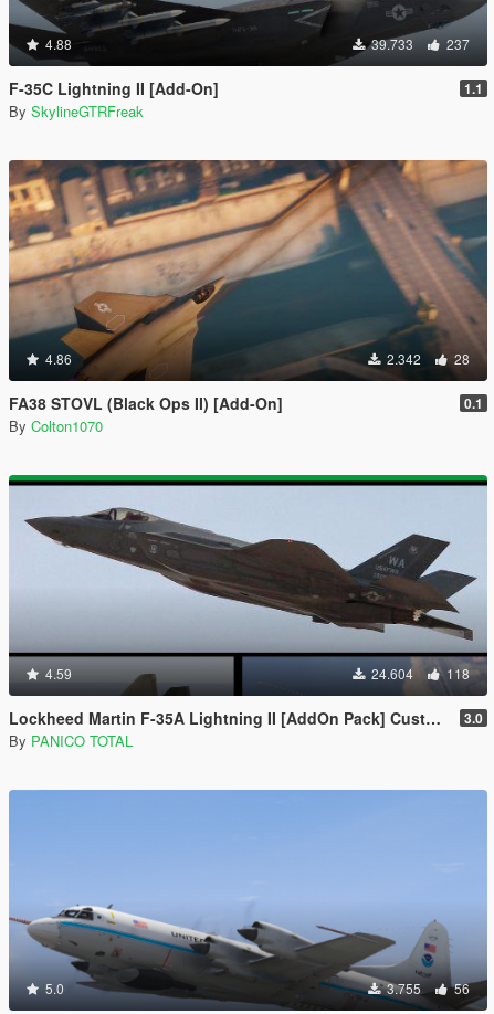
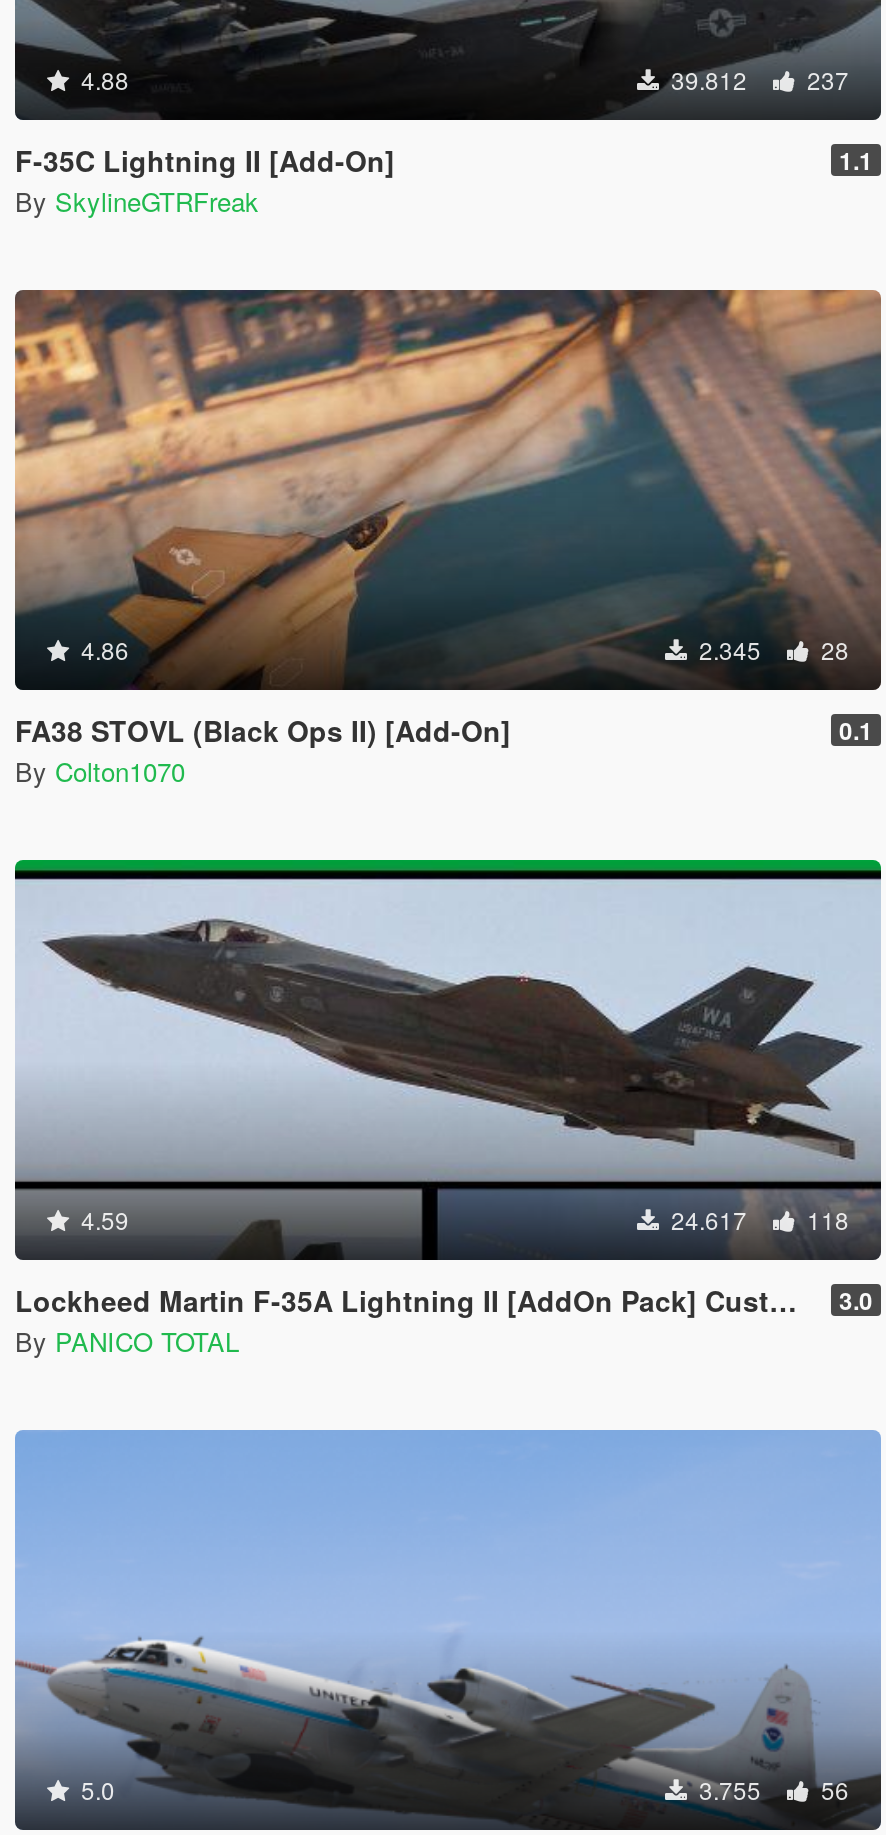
- 39.733 237
+ 39.812 237

- 2.342 28
+ 2.345 28

- 24.604 118
+ 24.617 118
